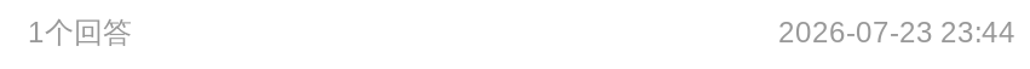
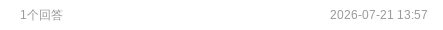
- 2026-07-23 23:44
+ 2026-07-21 13:57
